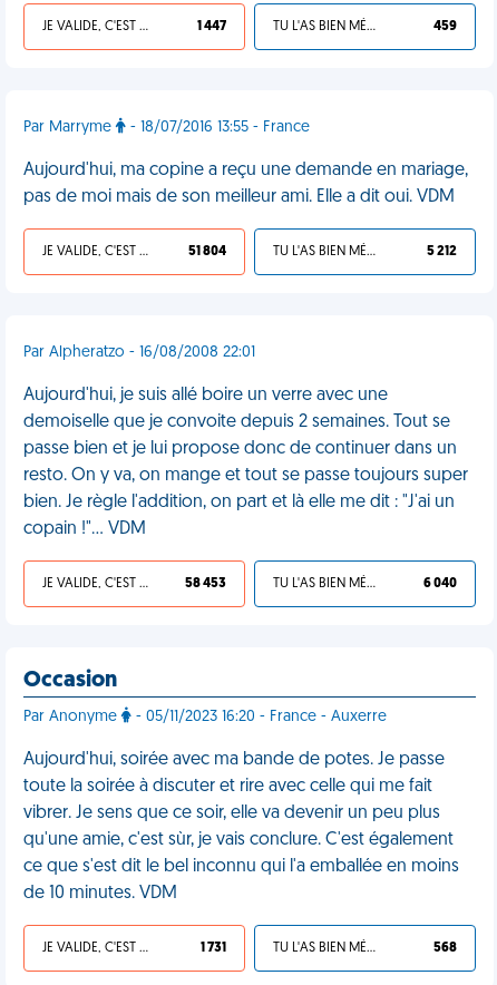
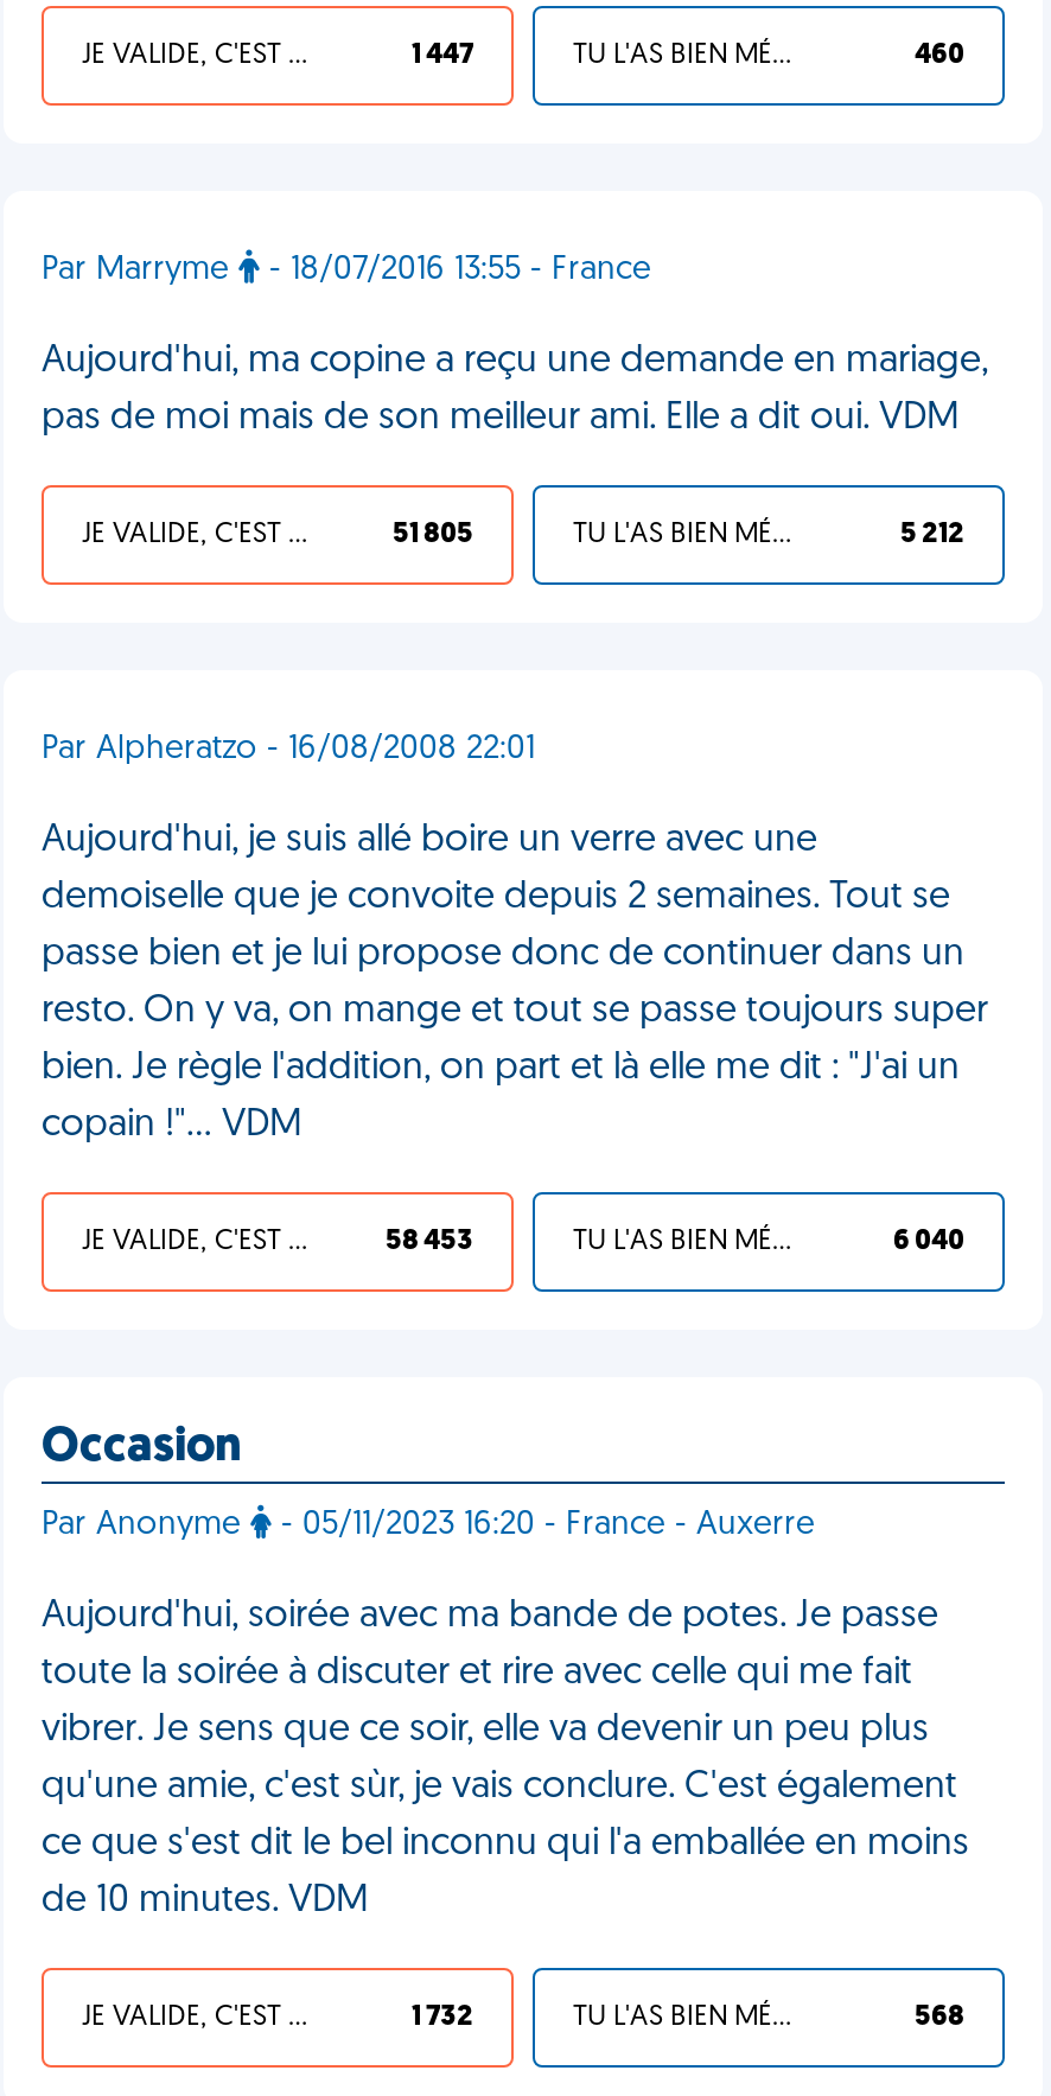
- 459
+ 460

- 51 804
+ 51 805

- 1 731
+ 1 732
